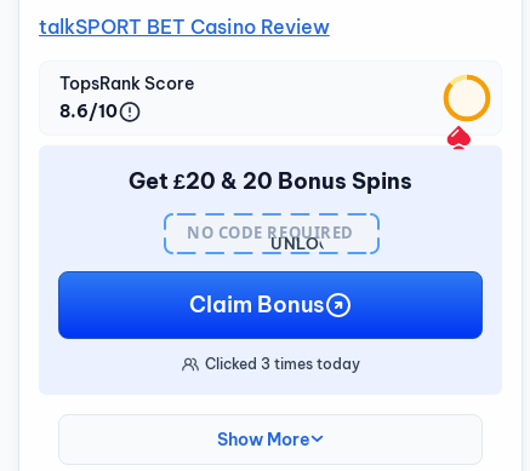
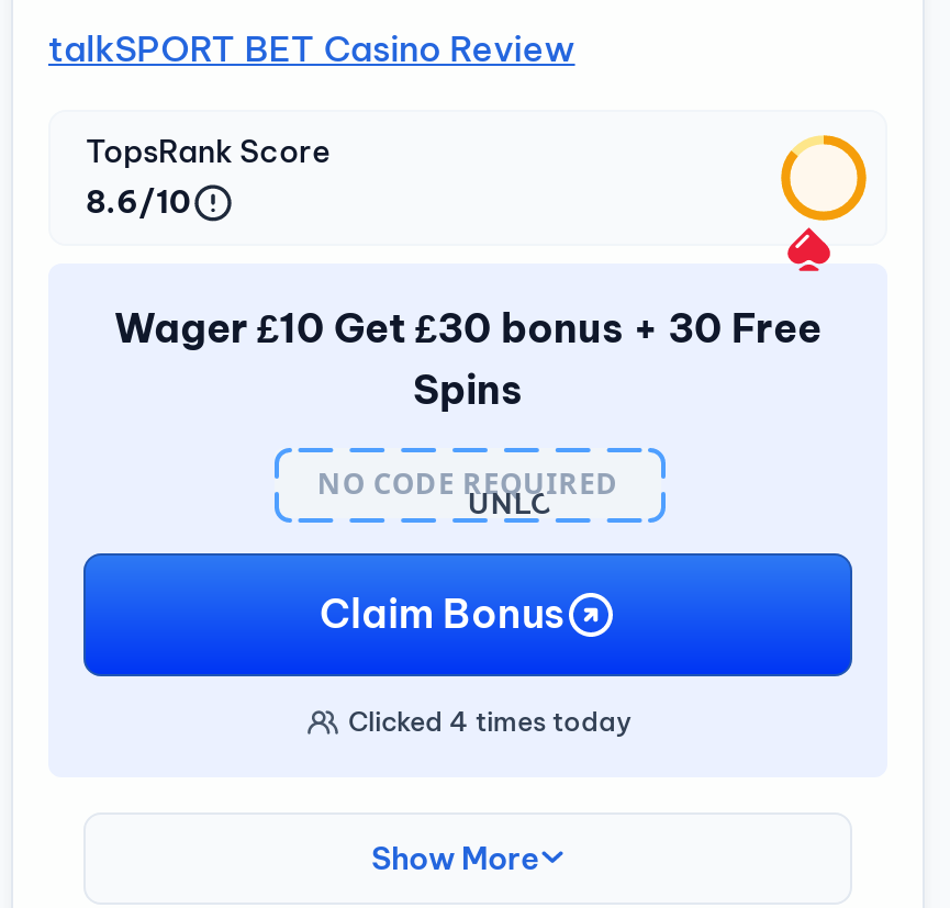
- Get £20 & 20 Bonus Spins
+ Wager £10 Get £30 bonus + 30 Free
+ Spins

- Clicked 3 times today
+ Clicked 4 times today
